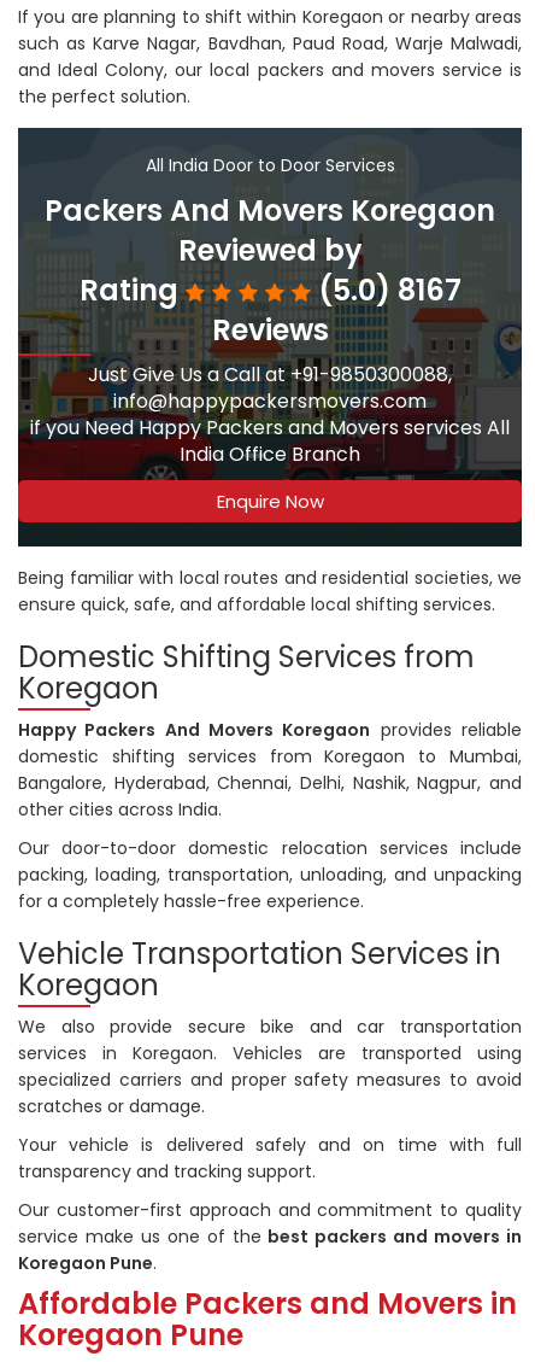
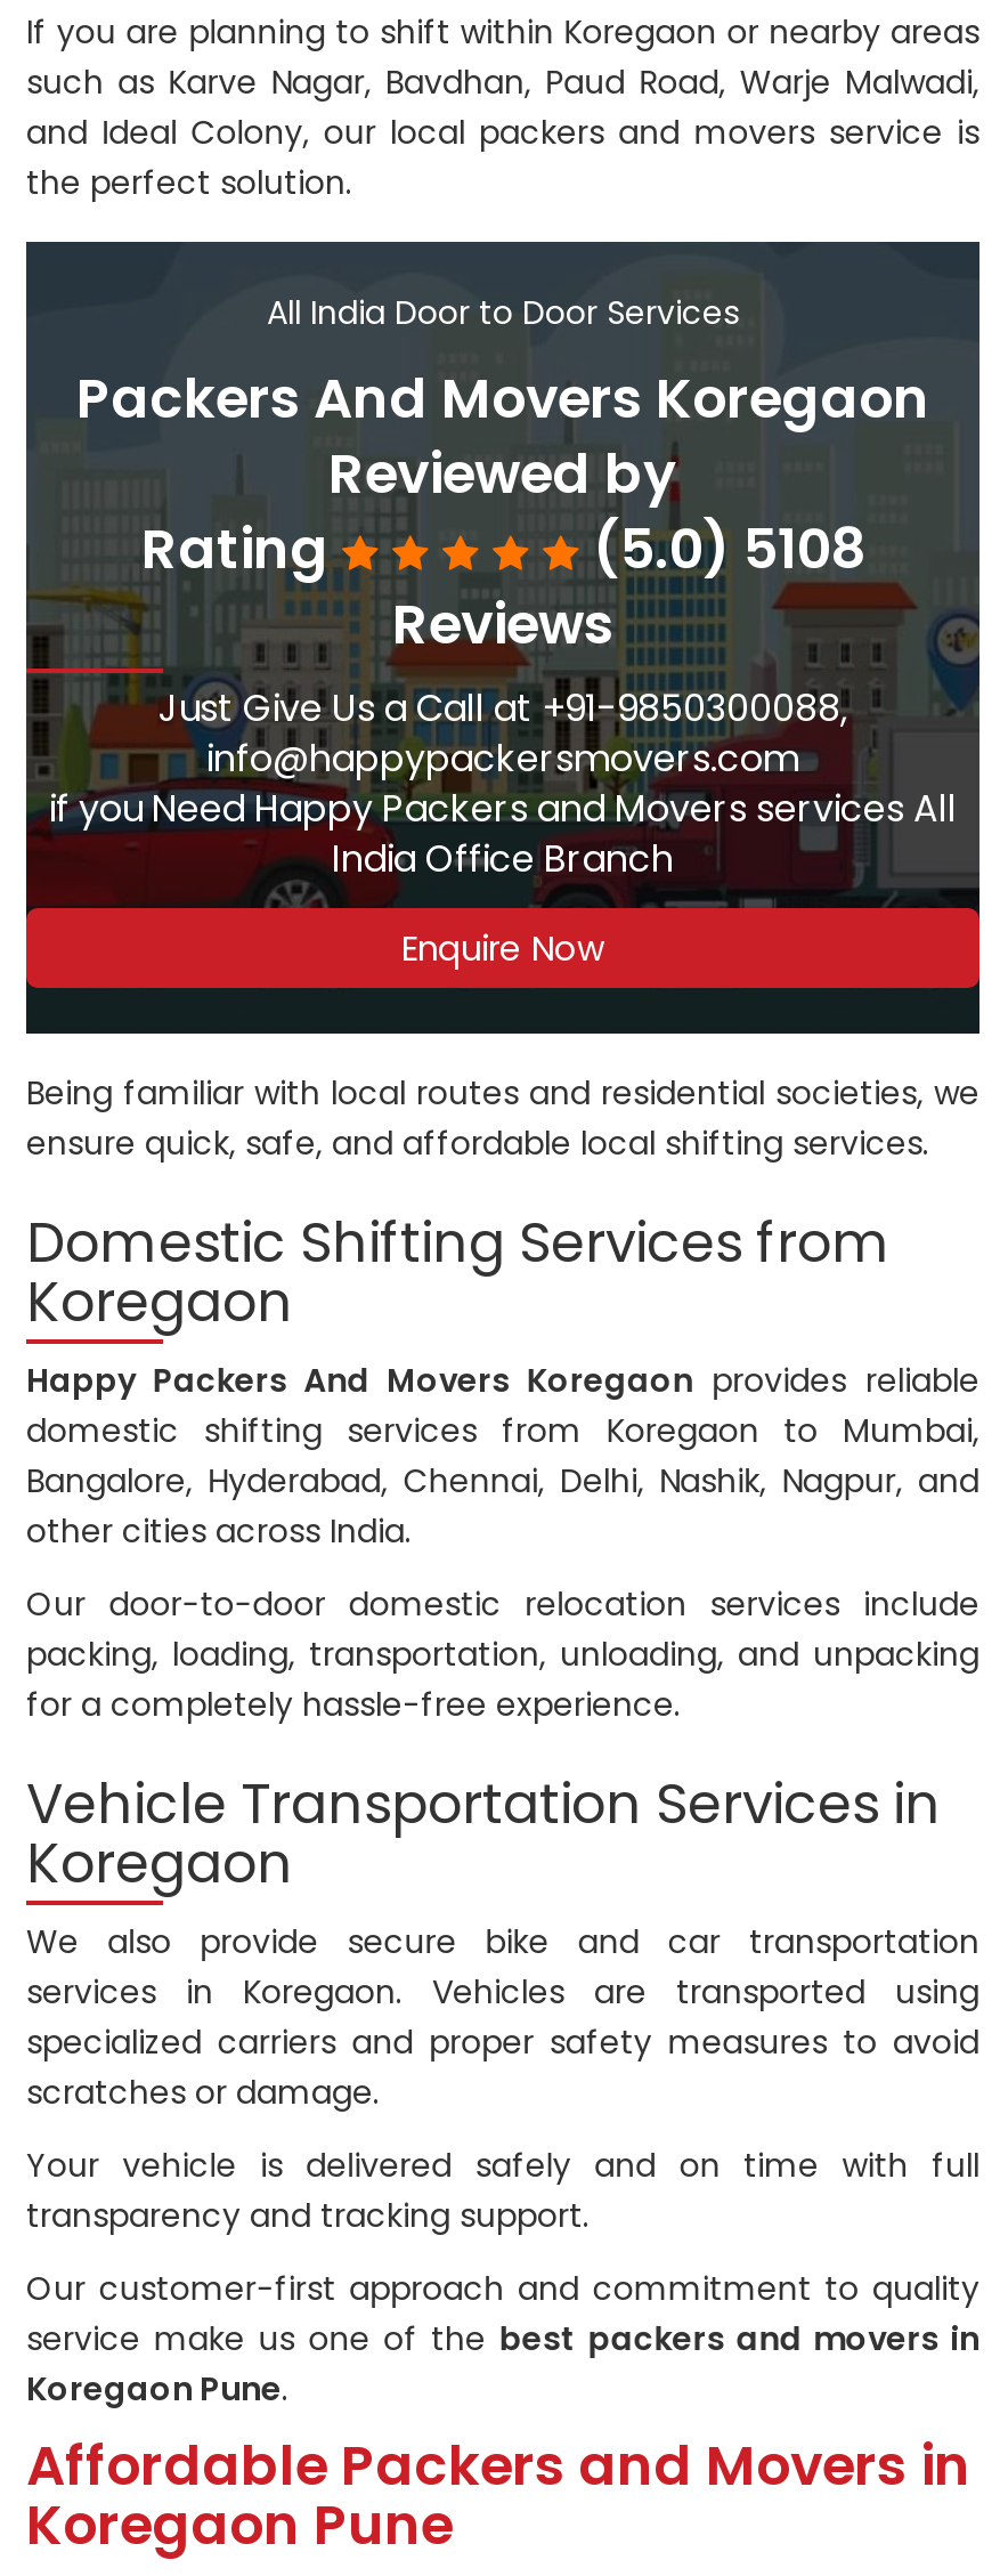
- (5.0) 8167
+ (5.0) 5108
